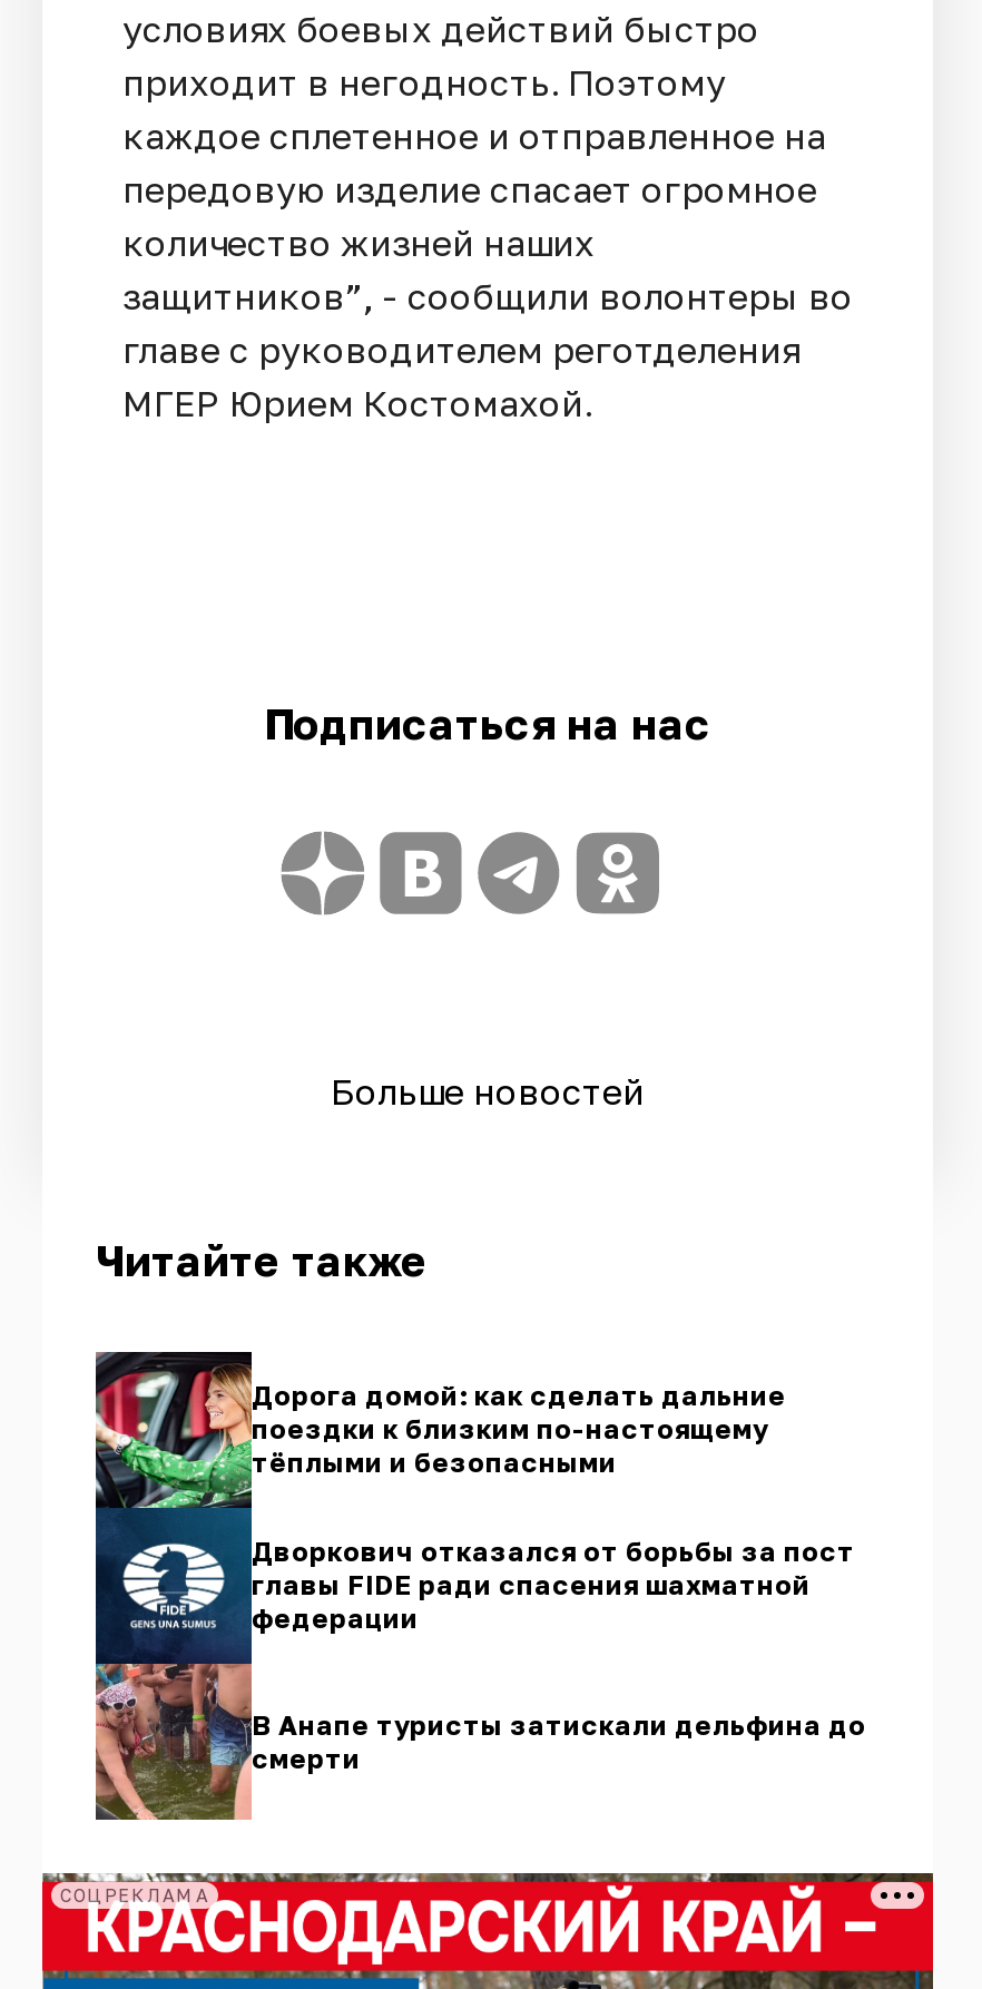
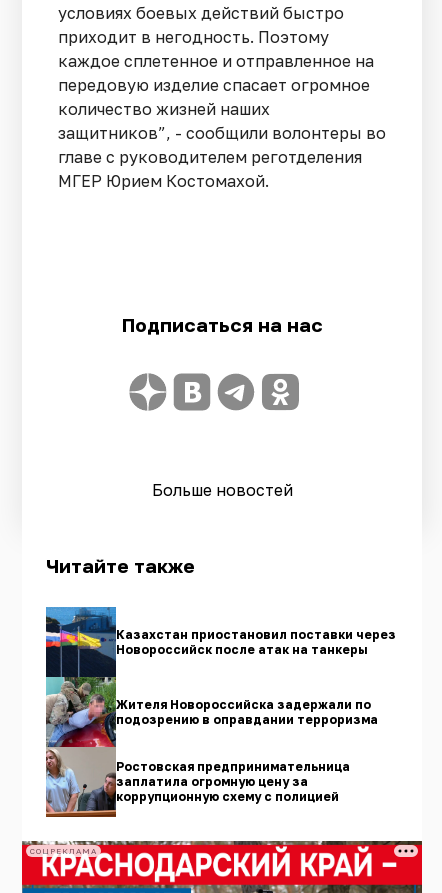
- [image]
- Дорога домой: как сделать дальние
- поездки к близким по-настоящему
- тёплыми и безопасными
+ [image]
+ Казахстан приостановил поставки через
+ Новороссийск после атак на танкеры

- Дворкович отказался от борьбы за пост
- главы FIDE ради спасения шахматной
- федерации
+ Жителя Новороссийска задержали по
+ подозрению в оправдании терроризма

- В Анапе туристы затискали дельфина до
- смерти
+ Ростовская предпринимательница
+ заплатила огромную цену за
+ коррупционную схему с полицией
